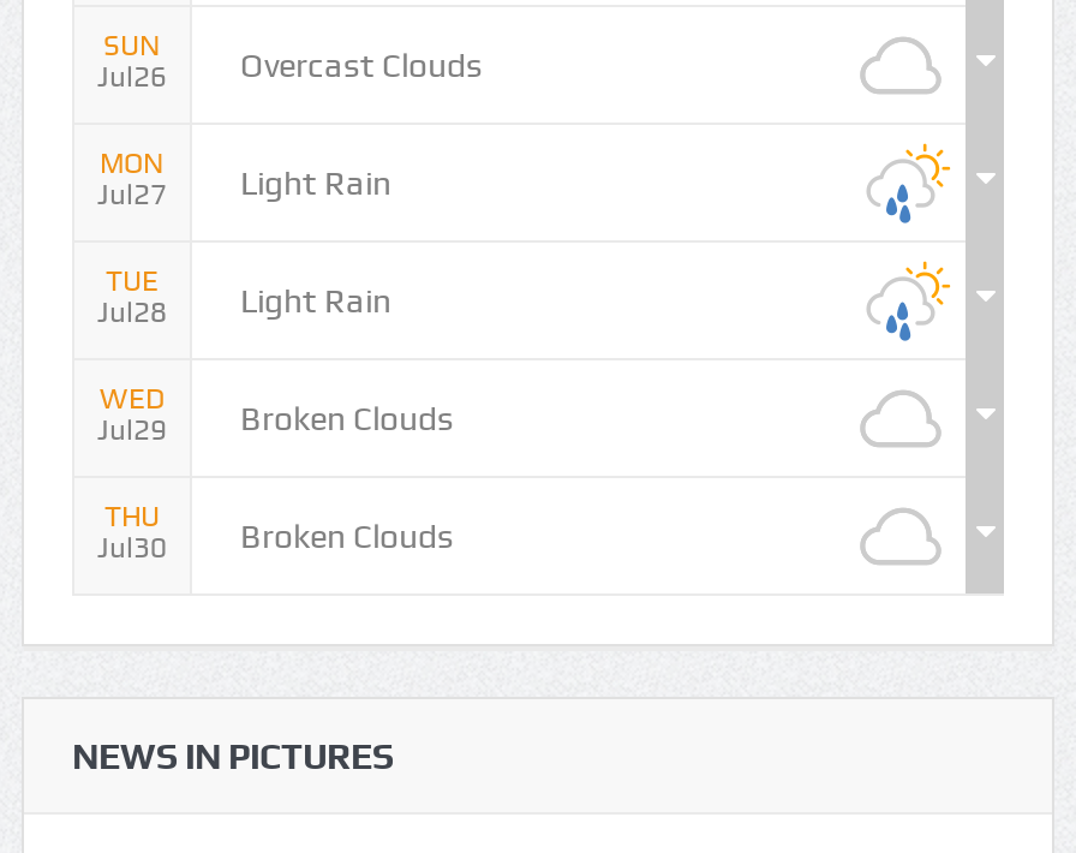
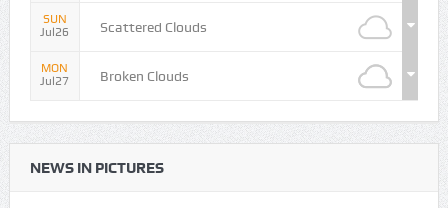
- Overcast Clouds
+ Scattered Clouds

- [image]

- Light Rain
- TUE
- Jul28
- Light Rain
- WED
- Jul29
- Broken Clouds
- THU
- Jul30

- [image]
